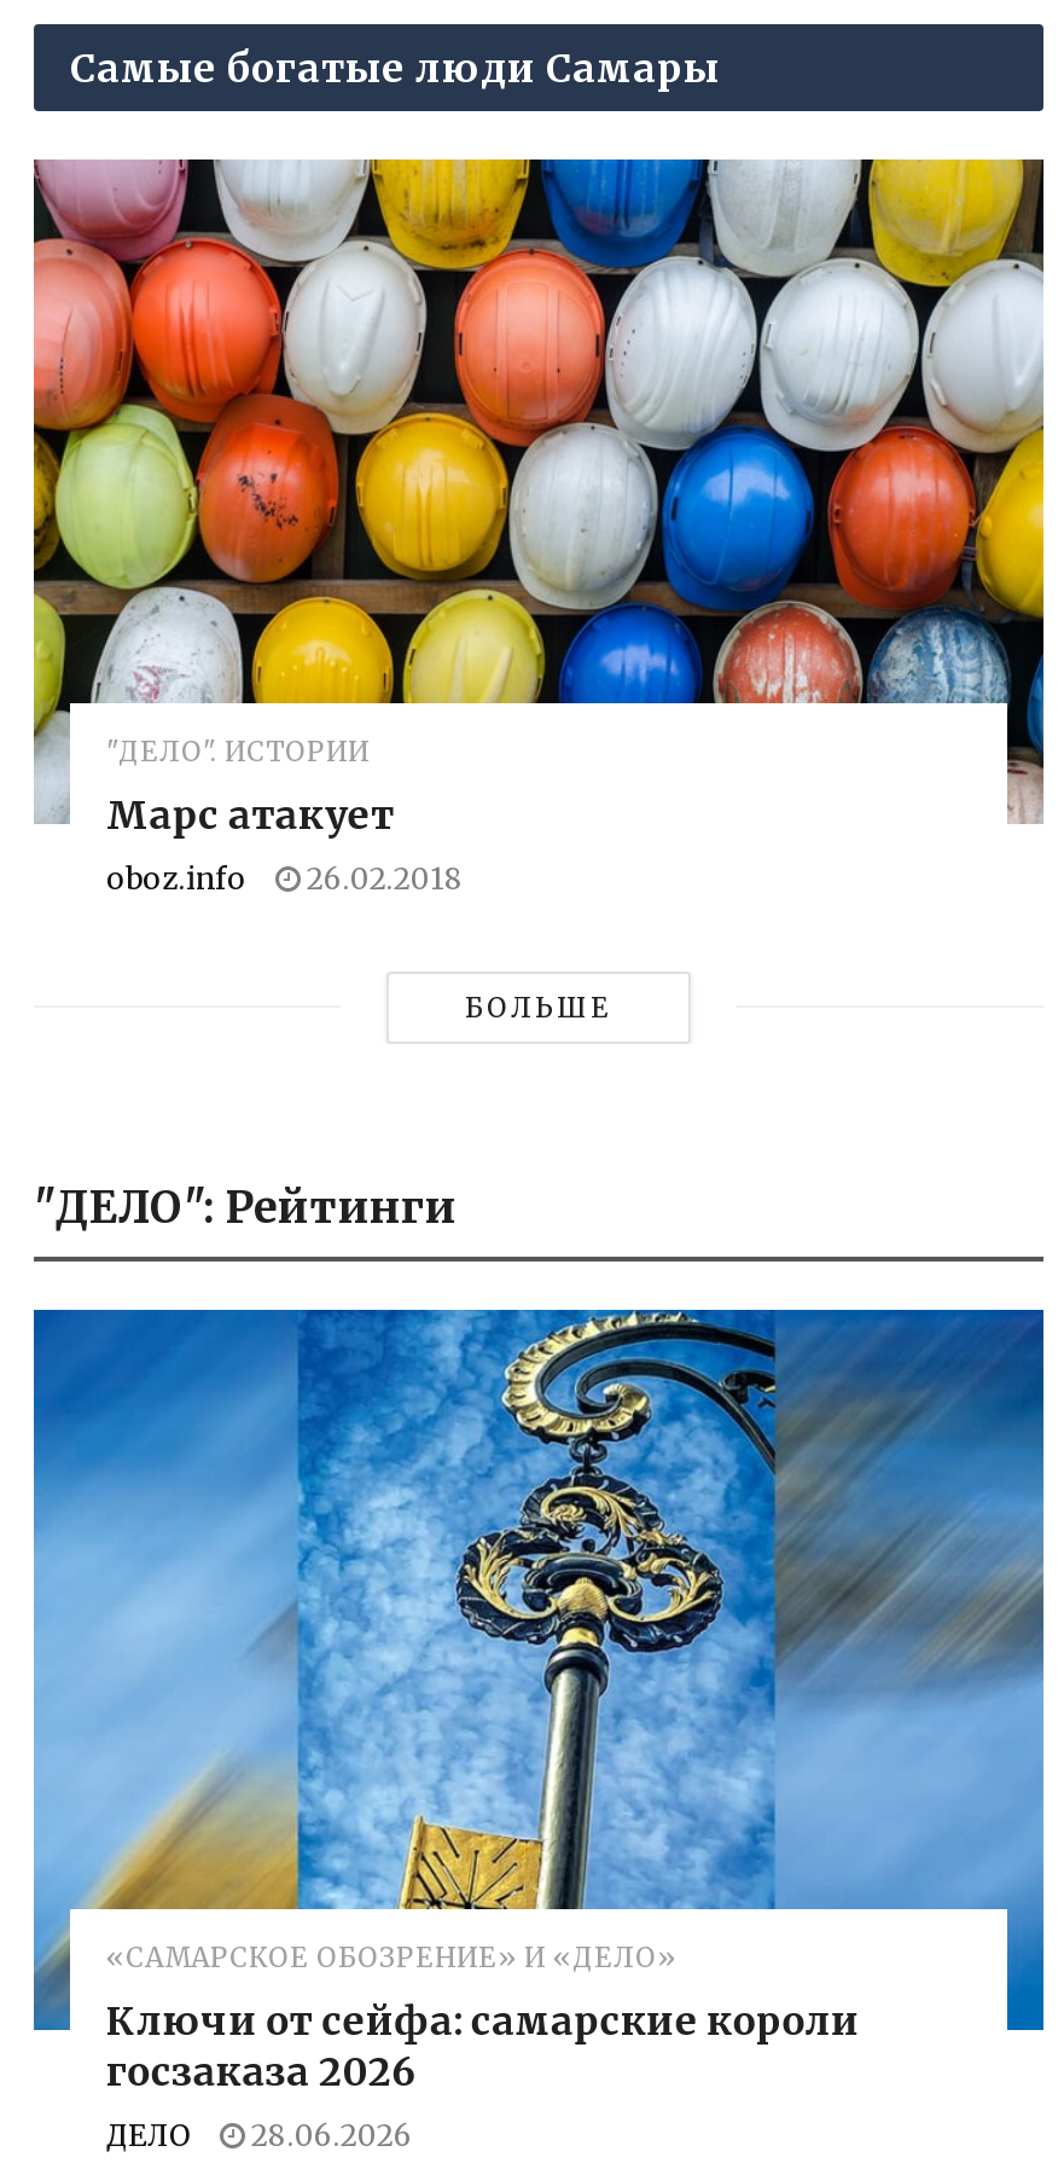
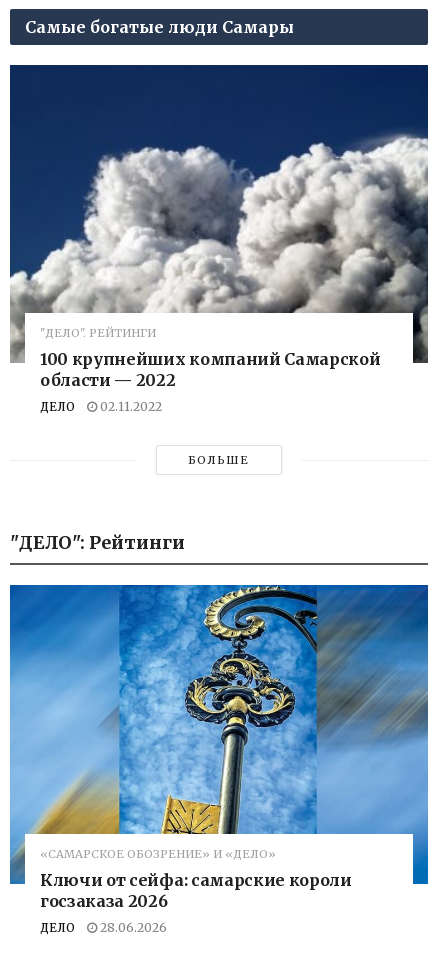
- [image]
- "ДЕЛО". ИСТОРИИ
- Марс атакует
- oboz.info
- 26.02.2018
+ [image]
+ "ДЕЛО". РЕЙТИНГИ
+ 100 крупнейших компаний Самарской
+ области — 2022
+ ДЕЛО
+ 02.11.2022
